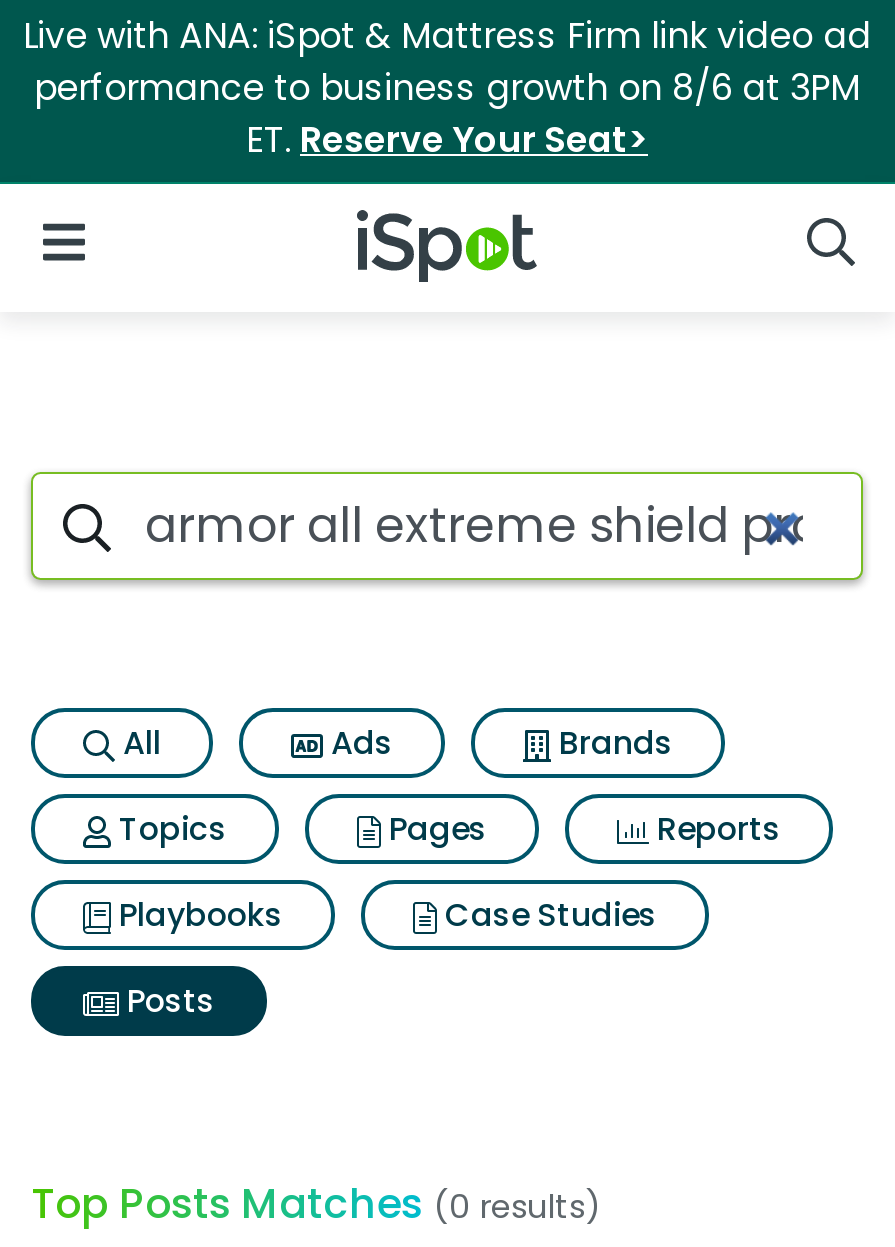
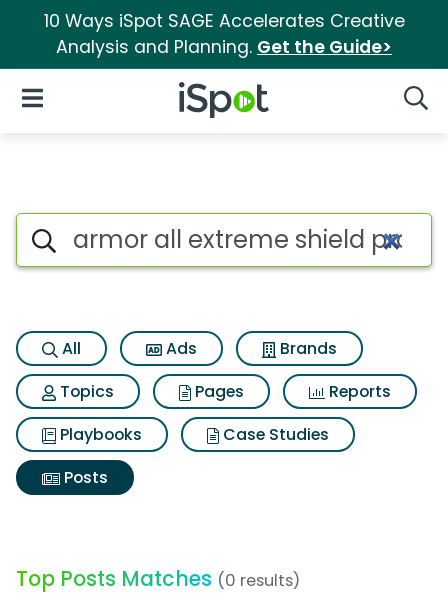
- Live with ANA: iSpot & Mattress Firm link video ad
- performance to business growth on 8/6 at 3PM
- ET. Reserve Your Seat>
+ 10 Ways iSpot SAGE Accelerates Creative
+ Analysis and Planning. Get the Guide>
